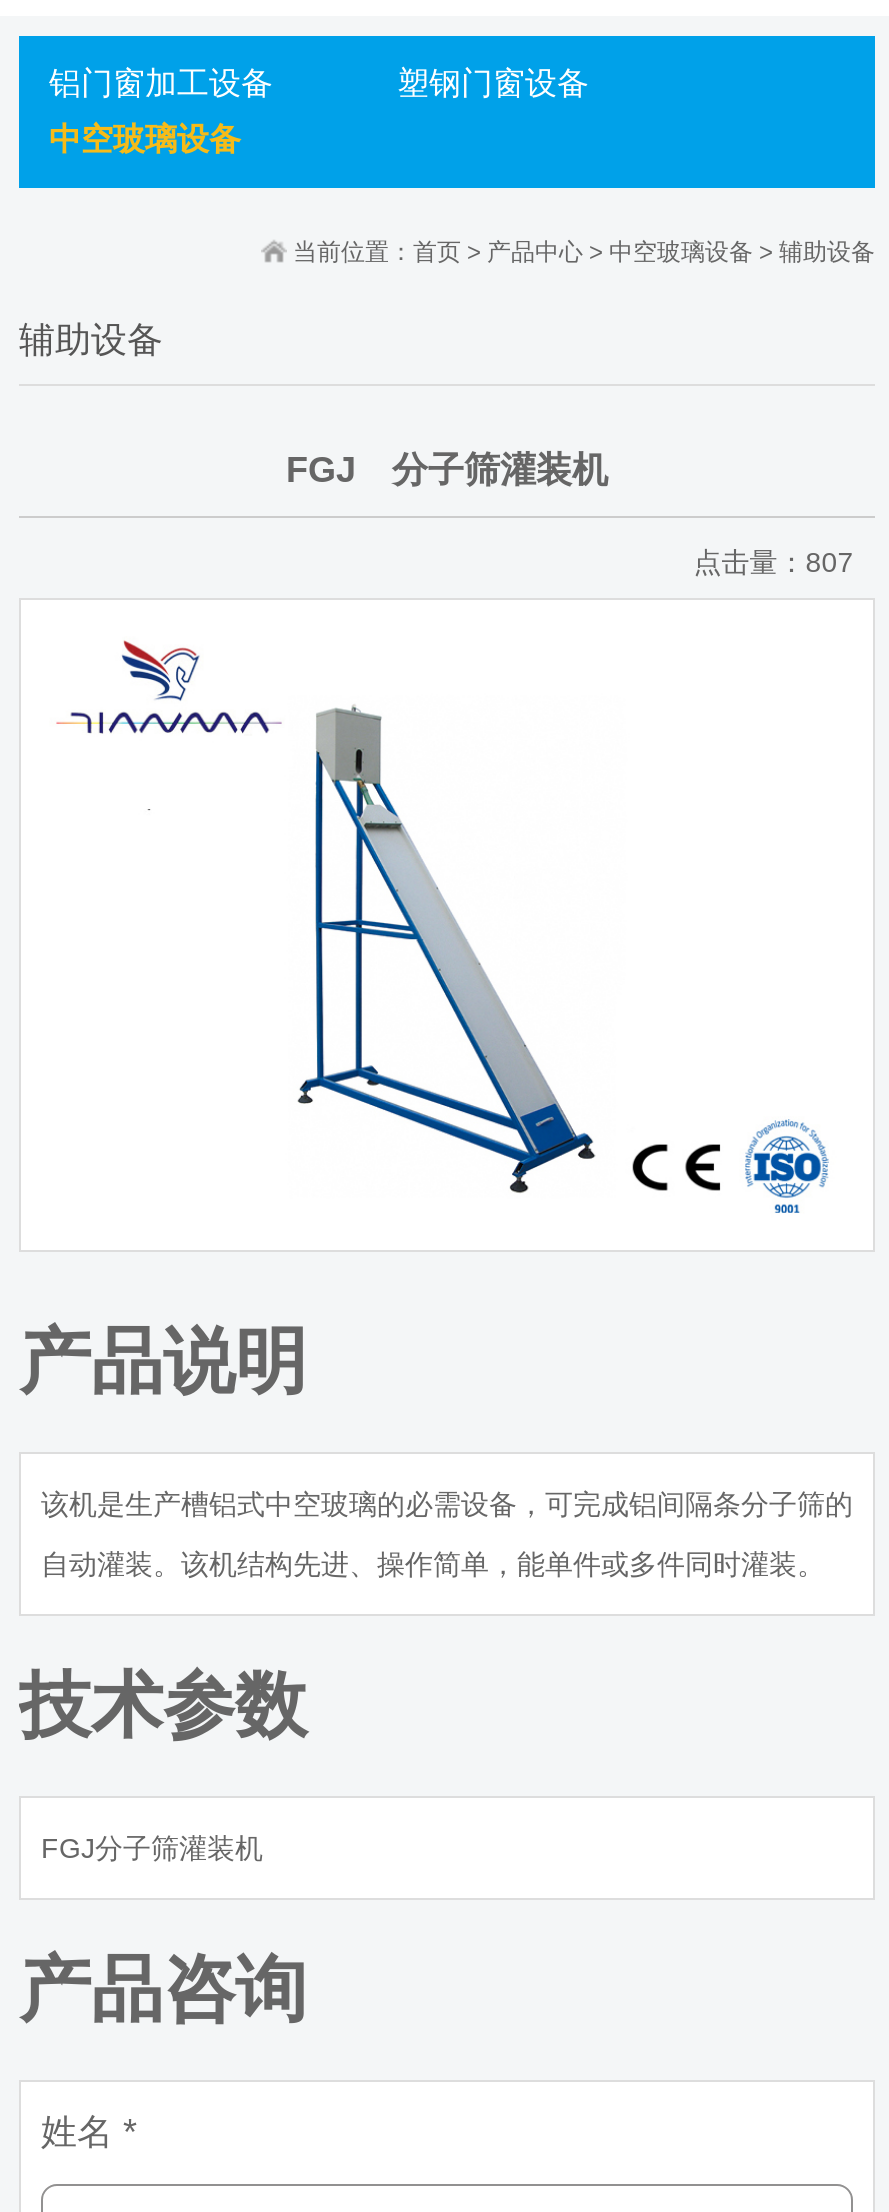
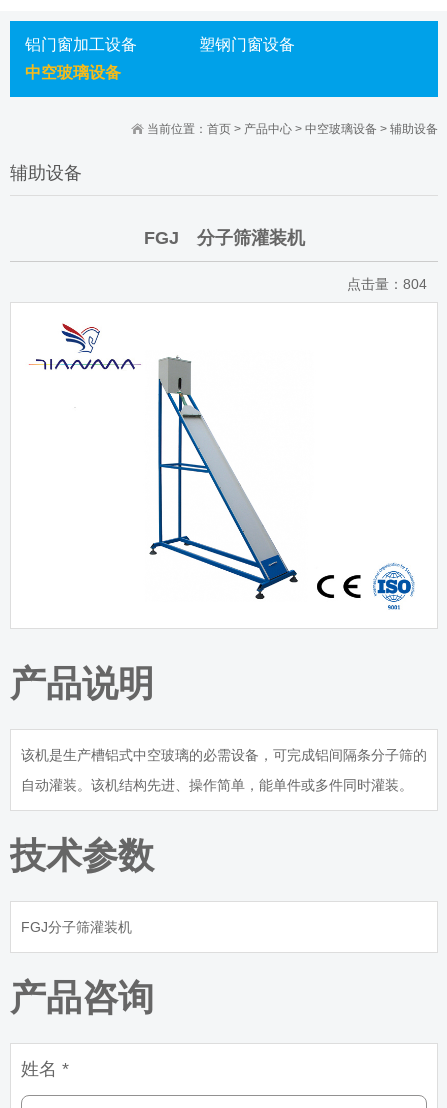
- 点击量：807
+ 点击量：804
